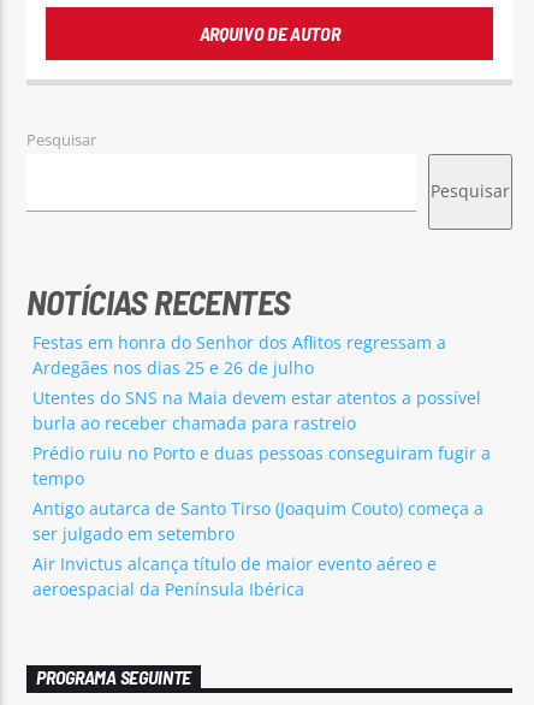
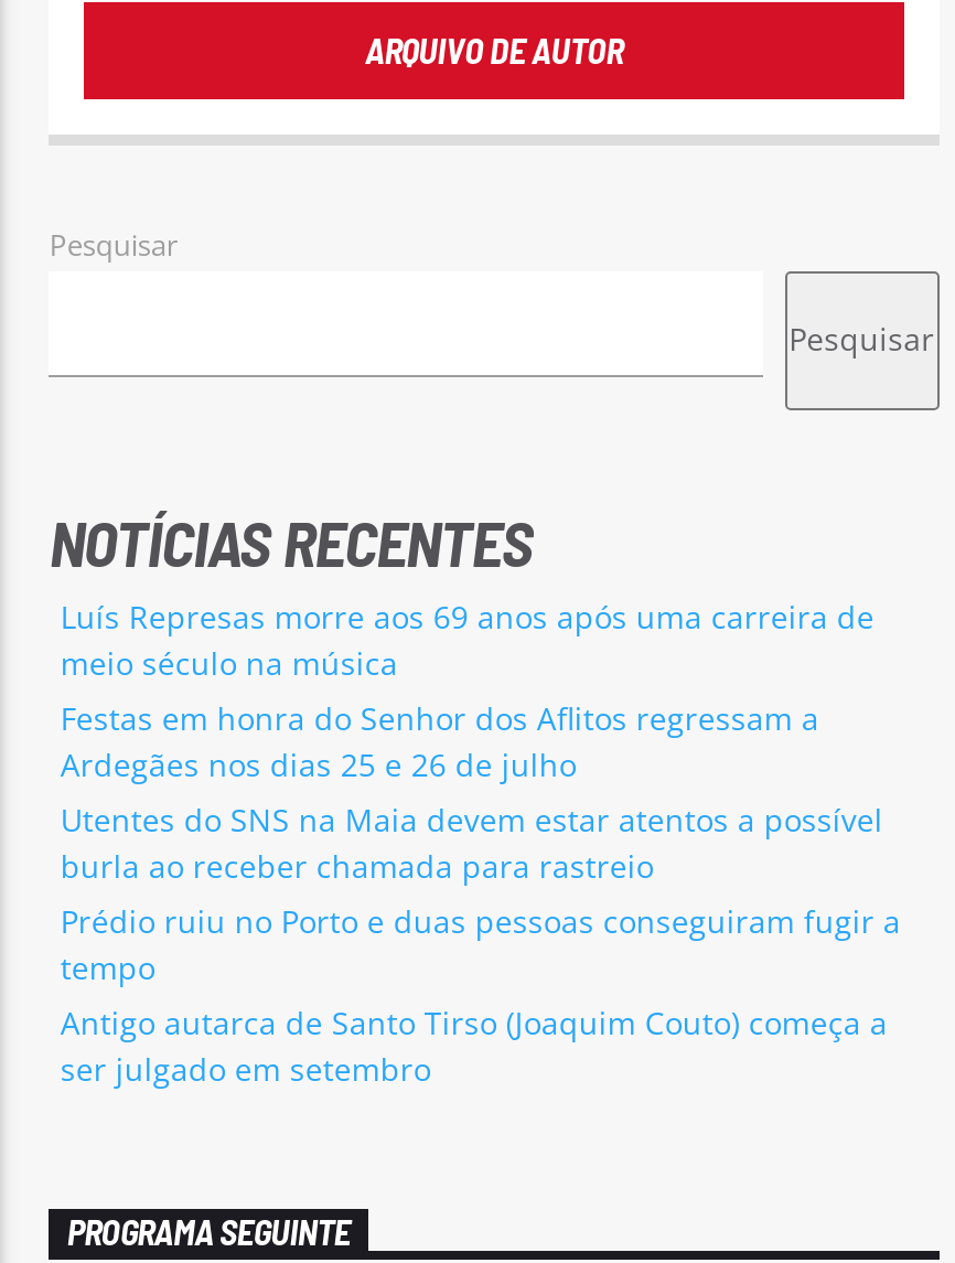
+ Luís Represas morre aos 69 anos após uma carreira de
+ meio século na música

moved down: Festas em honra do Senhor dos Aflitos regressam a | Ardegães nos dias 25 e 26 de julho | Utentes do SNS na Maia devem estar atentos a possível | burla ao receber chamada para rastreio | Prédio ruiu no Porto e duas pessoas conseguiram fugir a | tempo | Antigo autarca de Santo Tirso (Joaquim Couto) começa a | ser julgado em setembro

- Air Invictus alcança título de maior evento aéreo e
- aeroespacial da Península Ibérica
